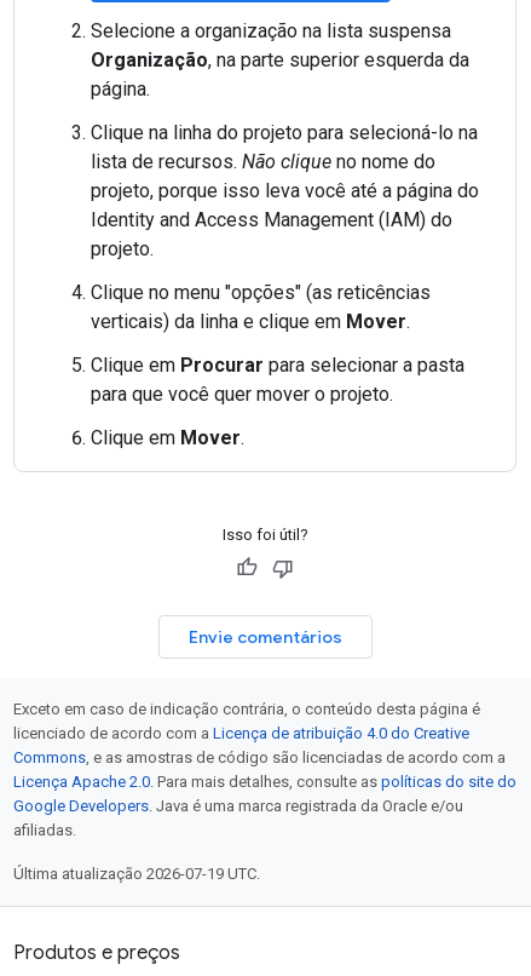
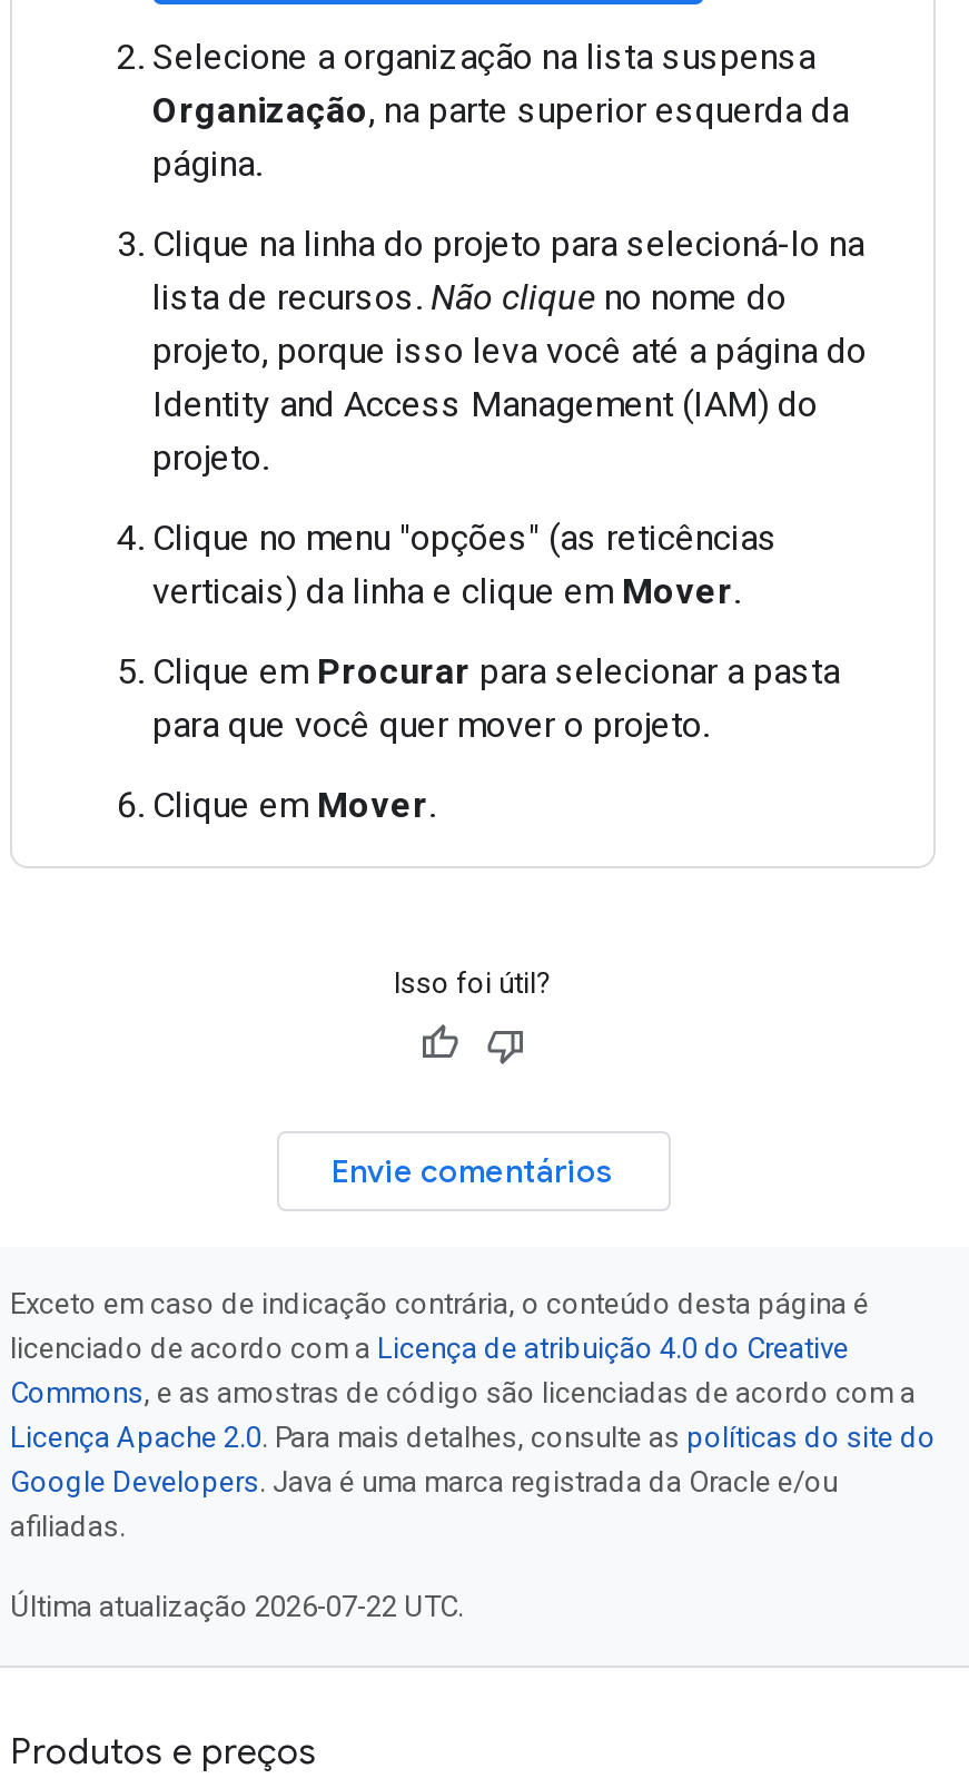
- Última atualização 2026-07-19 UTC.
+ Última atualização 2026-07-22 UTC.
